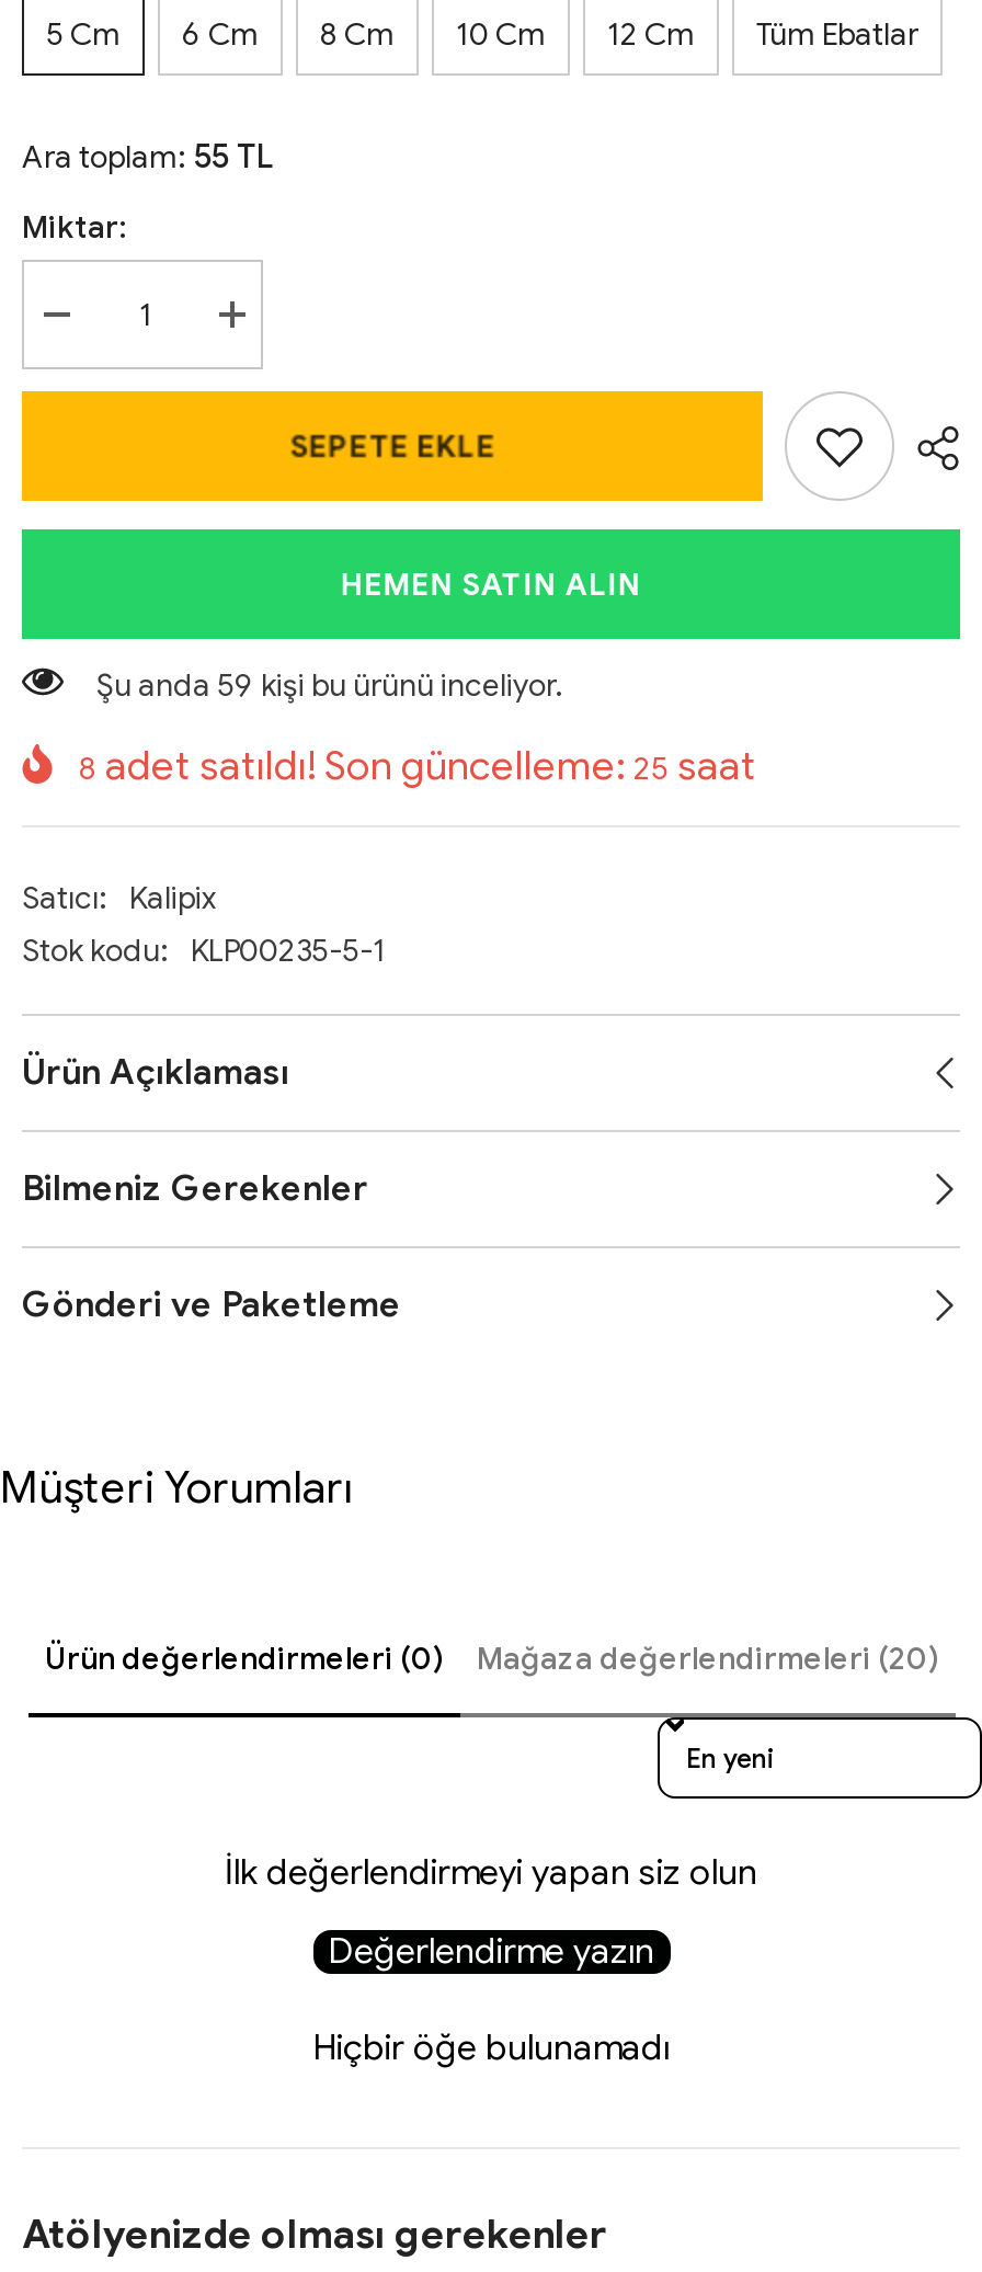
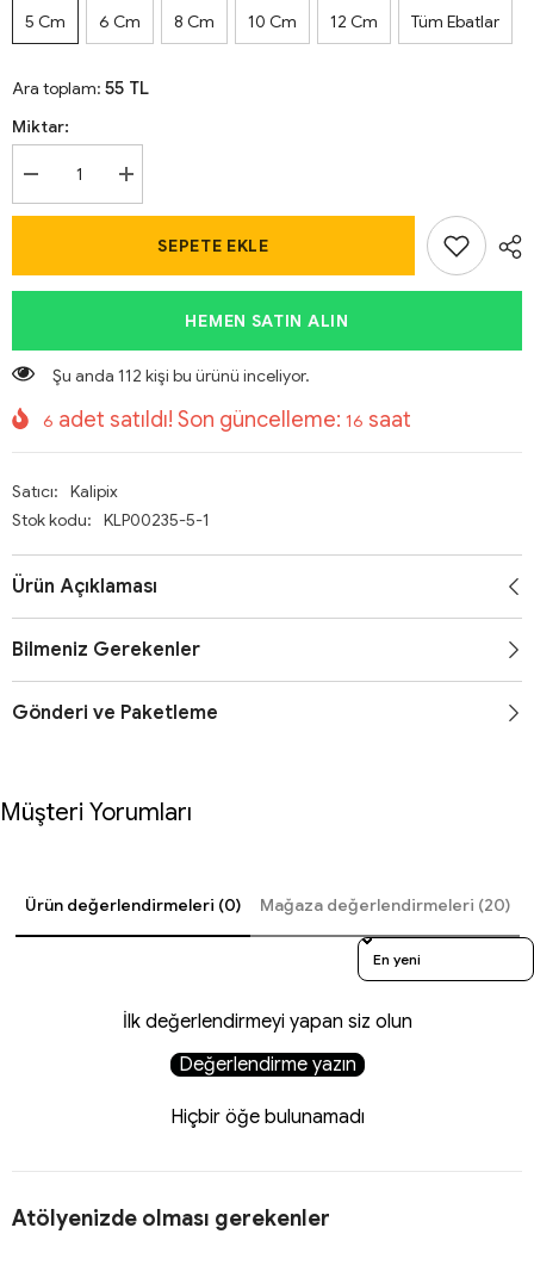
- Şu anda 59 kişi bu ürünü inceliyor.
+ Şu anda 112 kişi bu ürünü inceliyor.

- 8 adet satıldı! Son güncelleme: 25 saat
+ 6 adet satıldı! Son güncelleme: 16 saat
